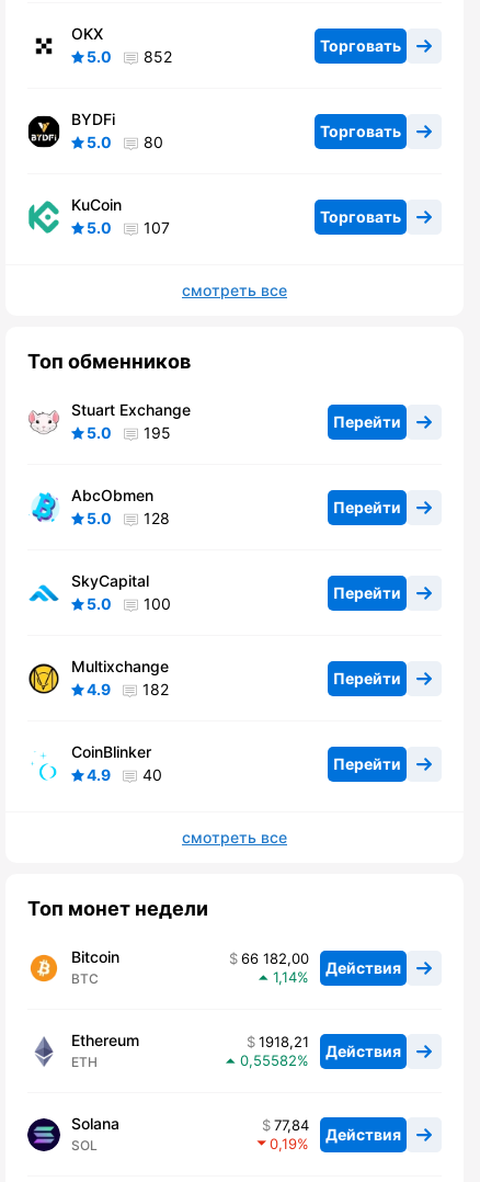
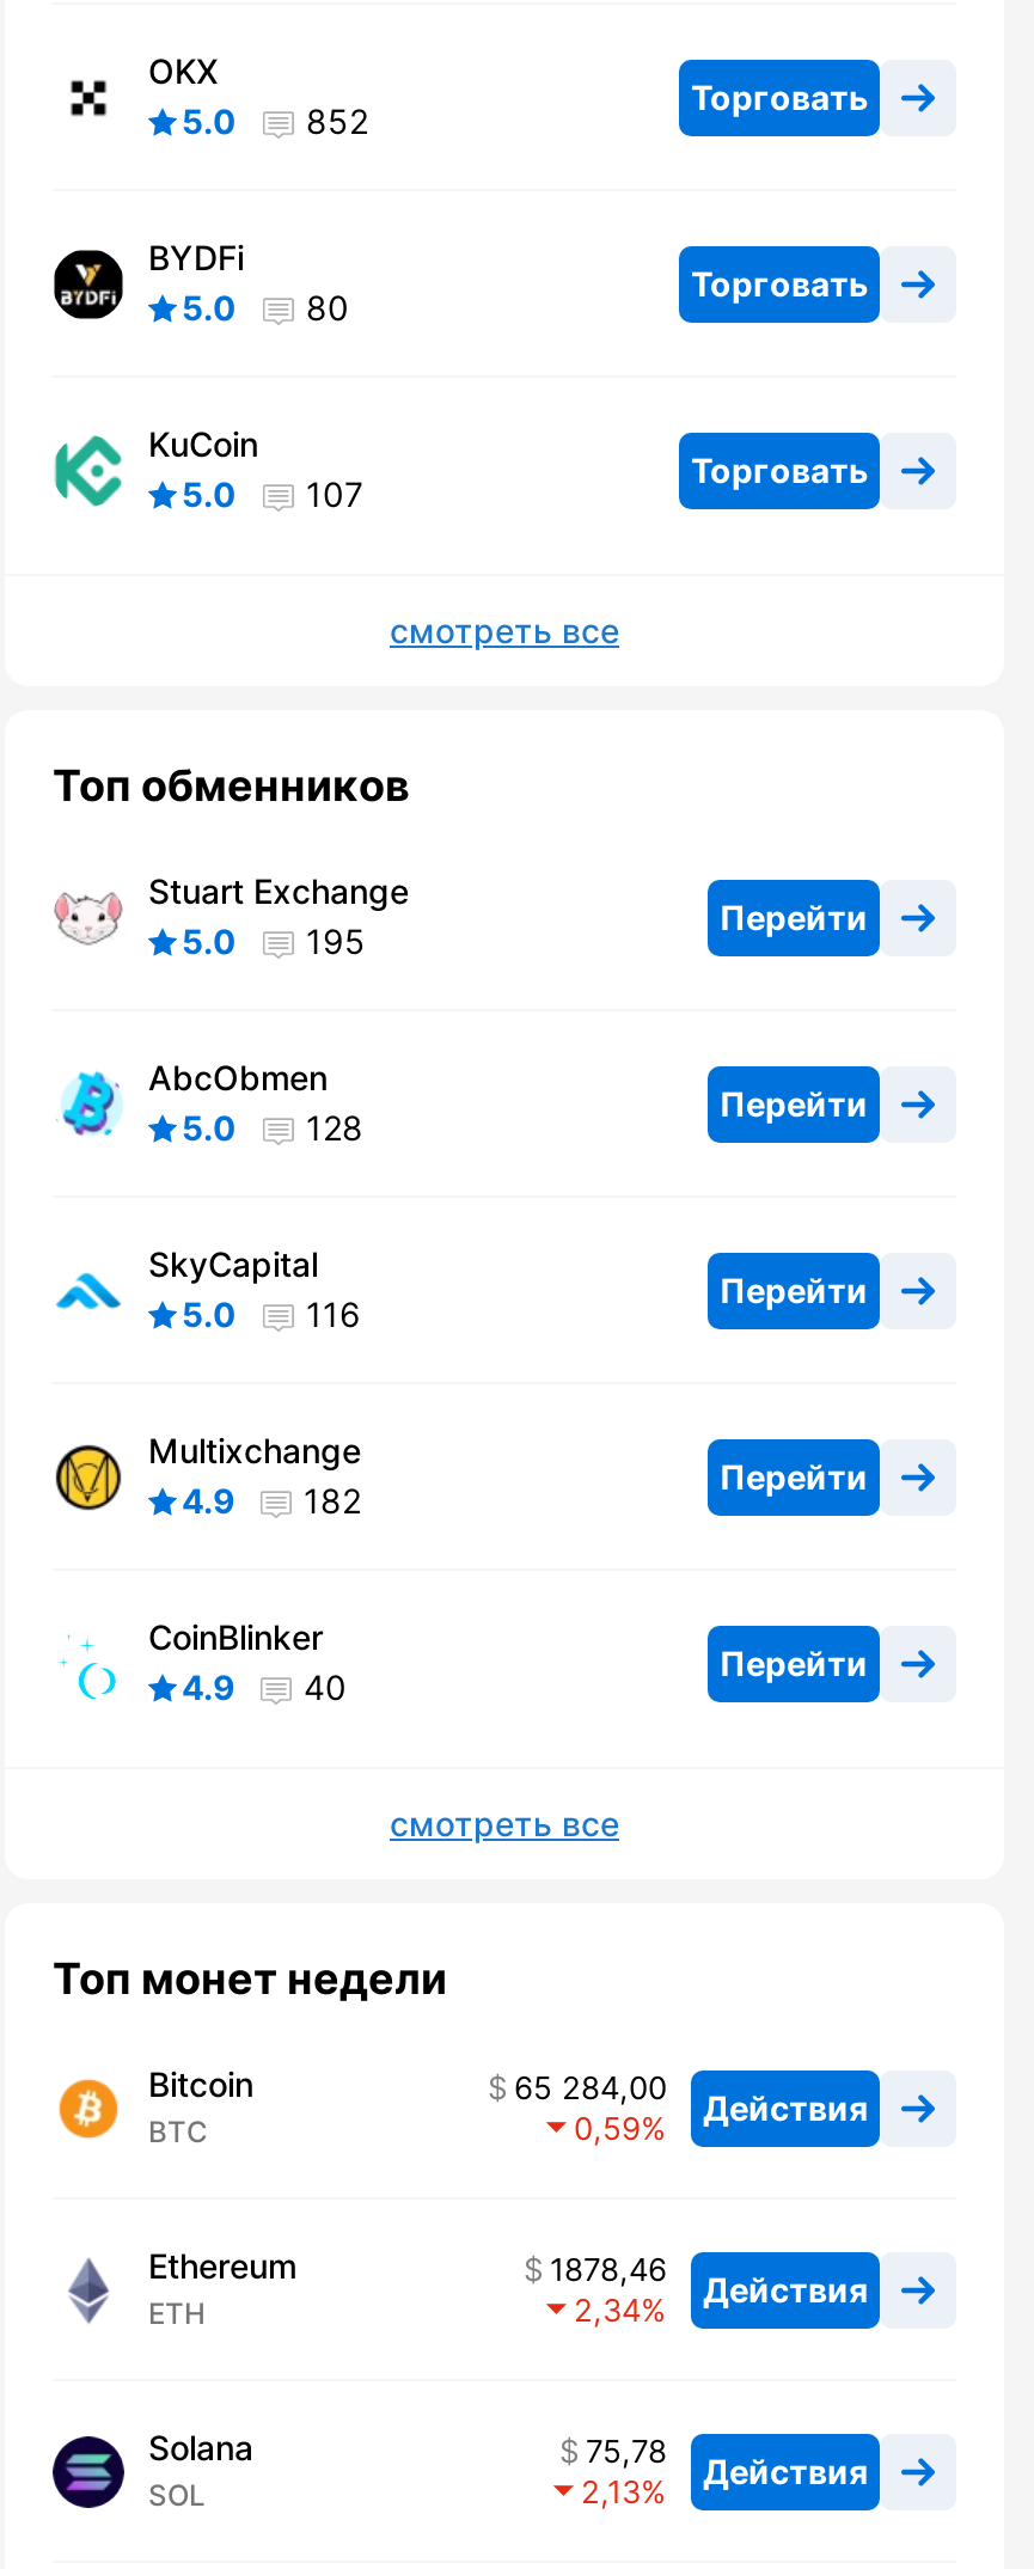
- 5.0 100
+ 5.0 116

- 66 182,00 Действия
+ 65 284,00 Действия

- 1,14
+ 0,59

- 1918,21 Действия
+ 1878,46 Действия

- 0,55582
+ 2,34

- 77,84 Действия
+ 75,78 Действия

- 0,19
+ 2,13
